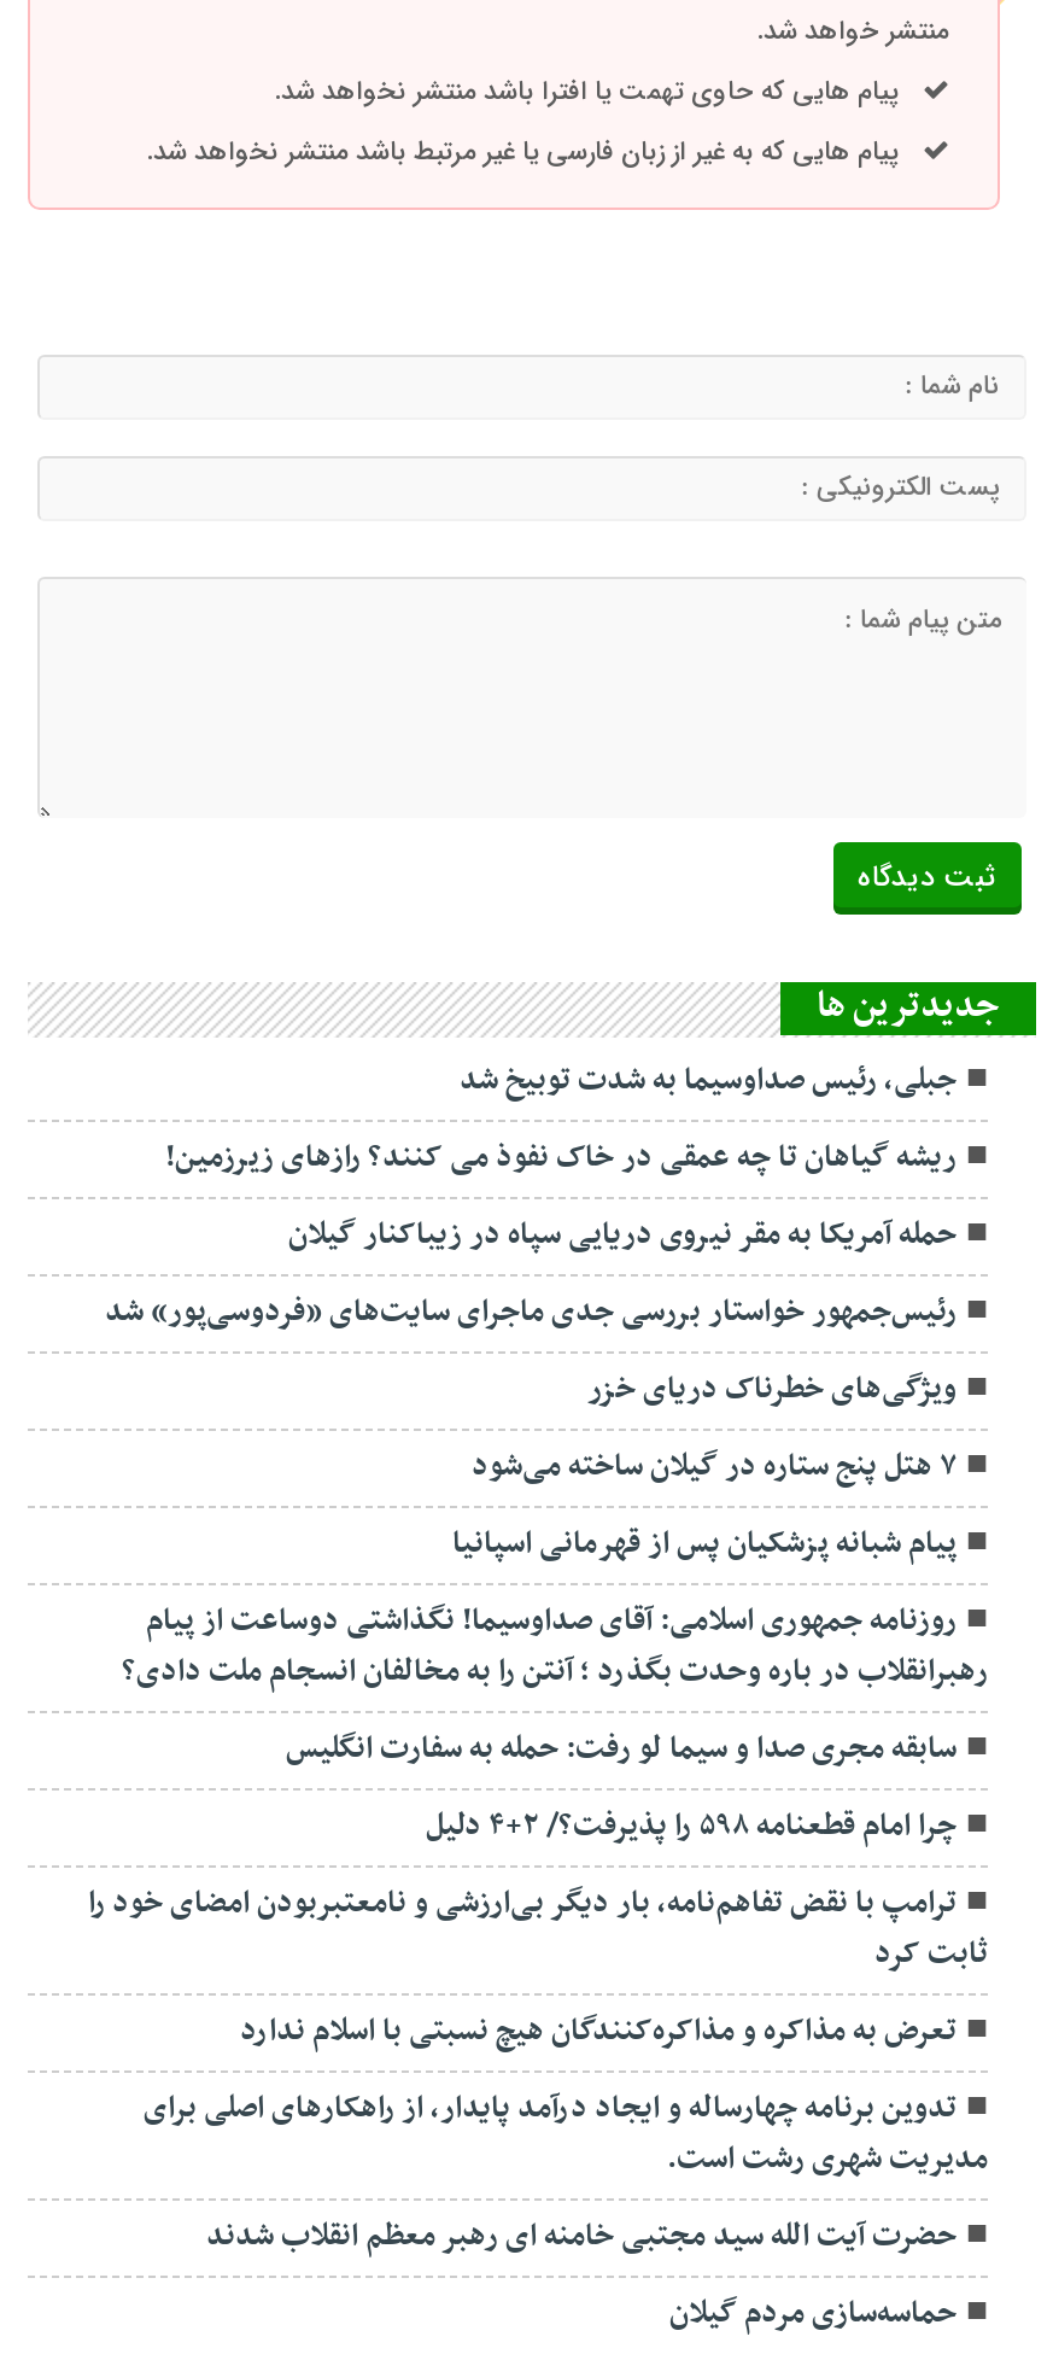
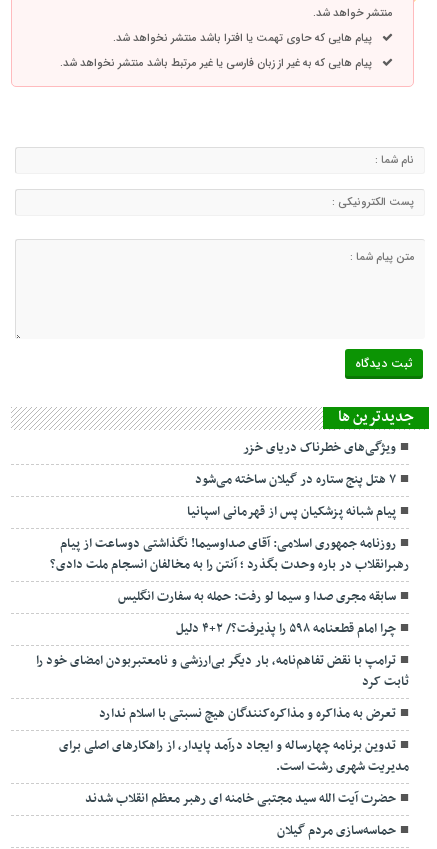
- جبلی، رئیس صداوسیما به شدت توبیخ شد
- ریشه گیاهان تا چه عمقی در خاک نفوذ می کنند؟ رازهای زیرزمین!
- حمله آمریکا به مقر نیروی دریایی سپاه در زیباکنار گیلان
- رئیس‌جمهور خواستار بررسی جدی ماجرای سایت‌های «فردوسی‌پور» شد
